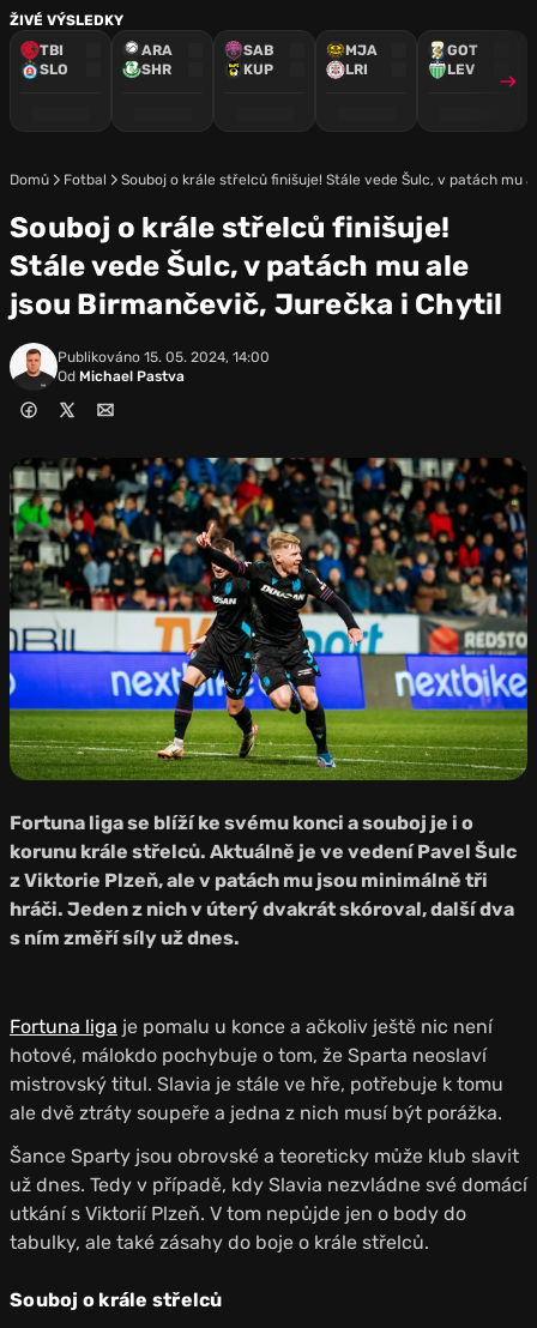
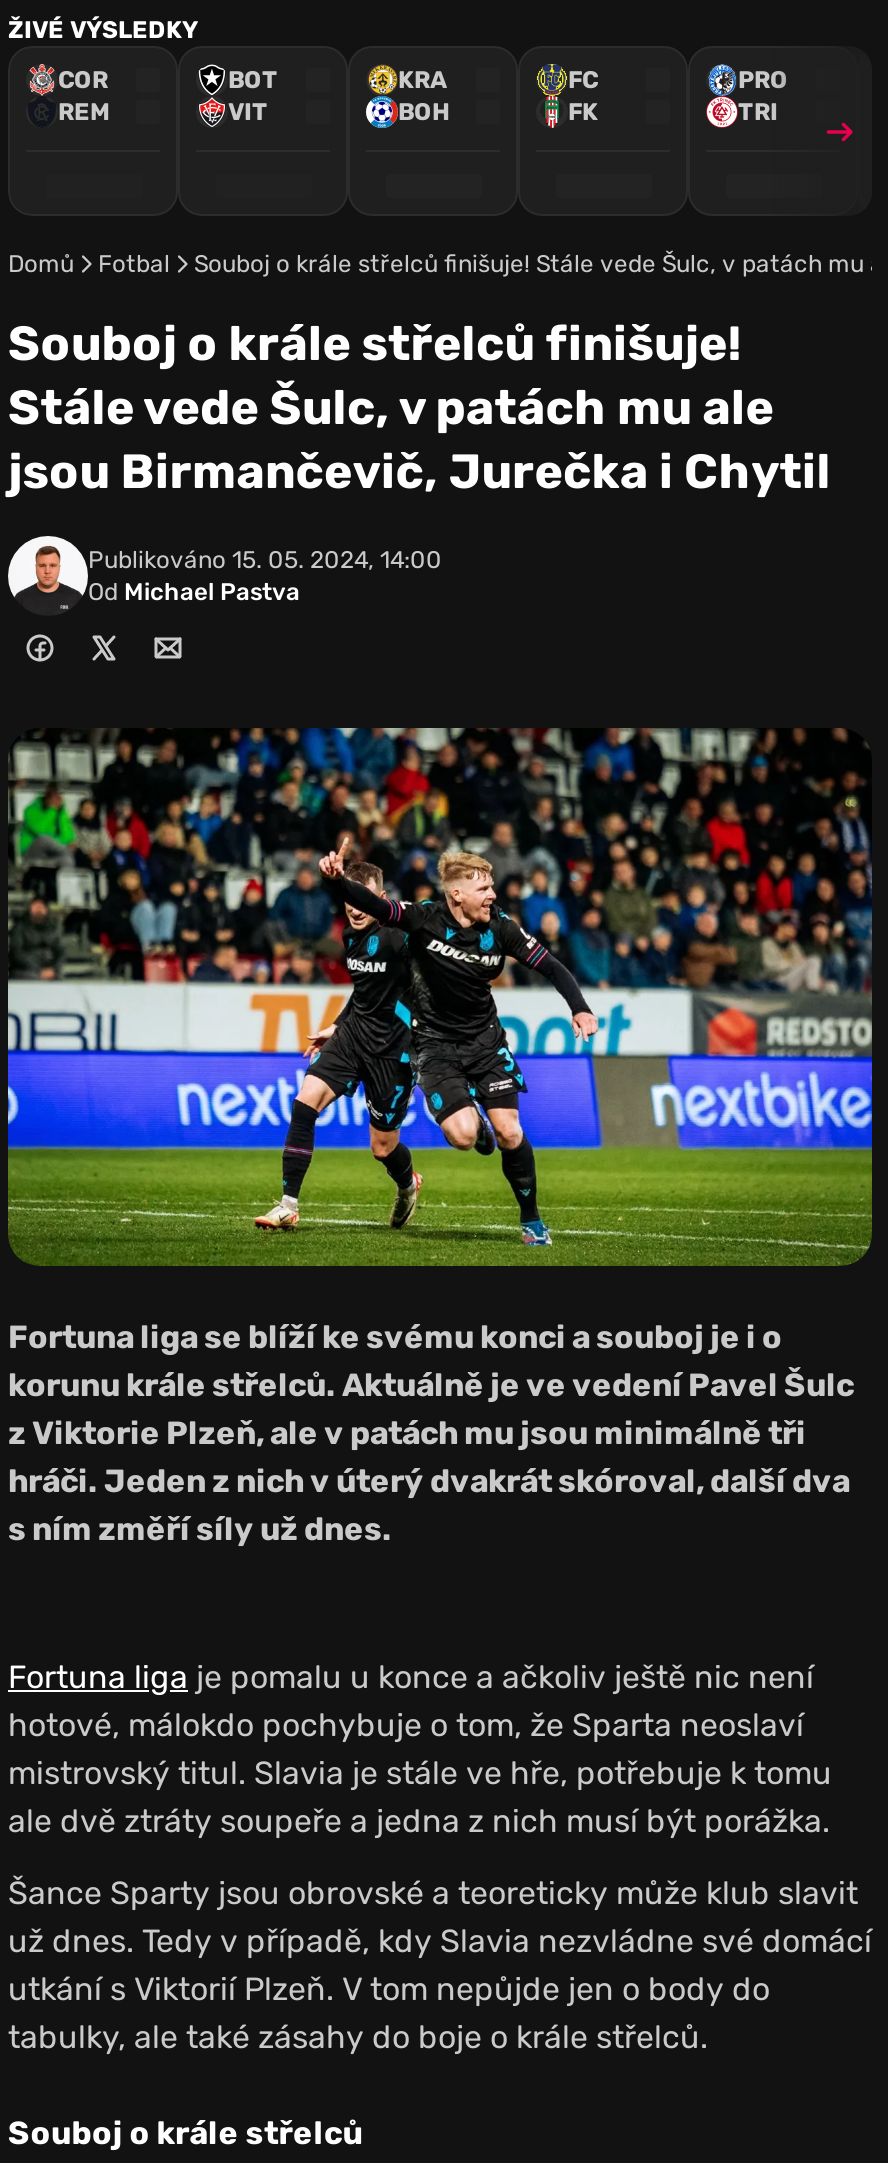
- TBI
- SLO
+ COR
+ REM

- ARA
- SHR
+ BOT
+ VIT

- SAB
- KUP
+ KRA
+ BOH

- MJA
- LRI
+ FC
+ FK

- GOT
- LEV
+ PRO
+ TRI
